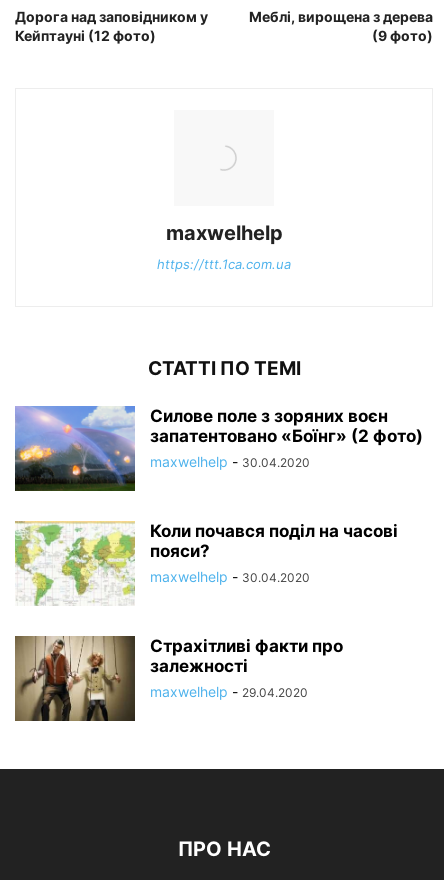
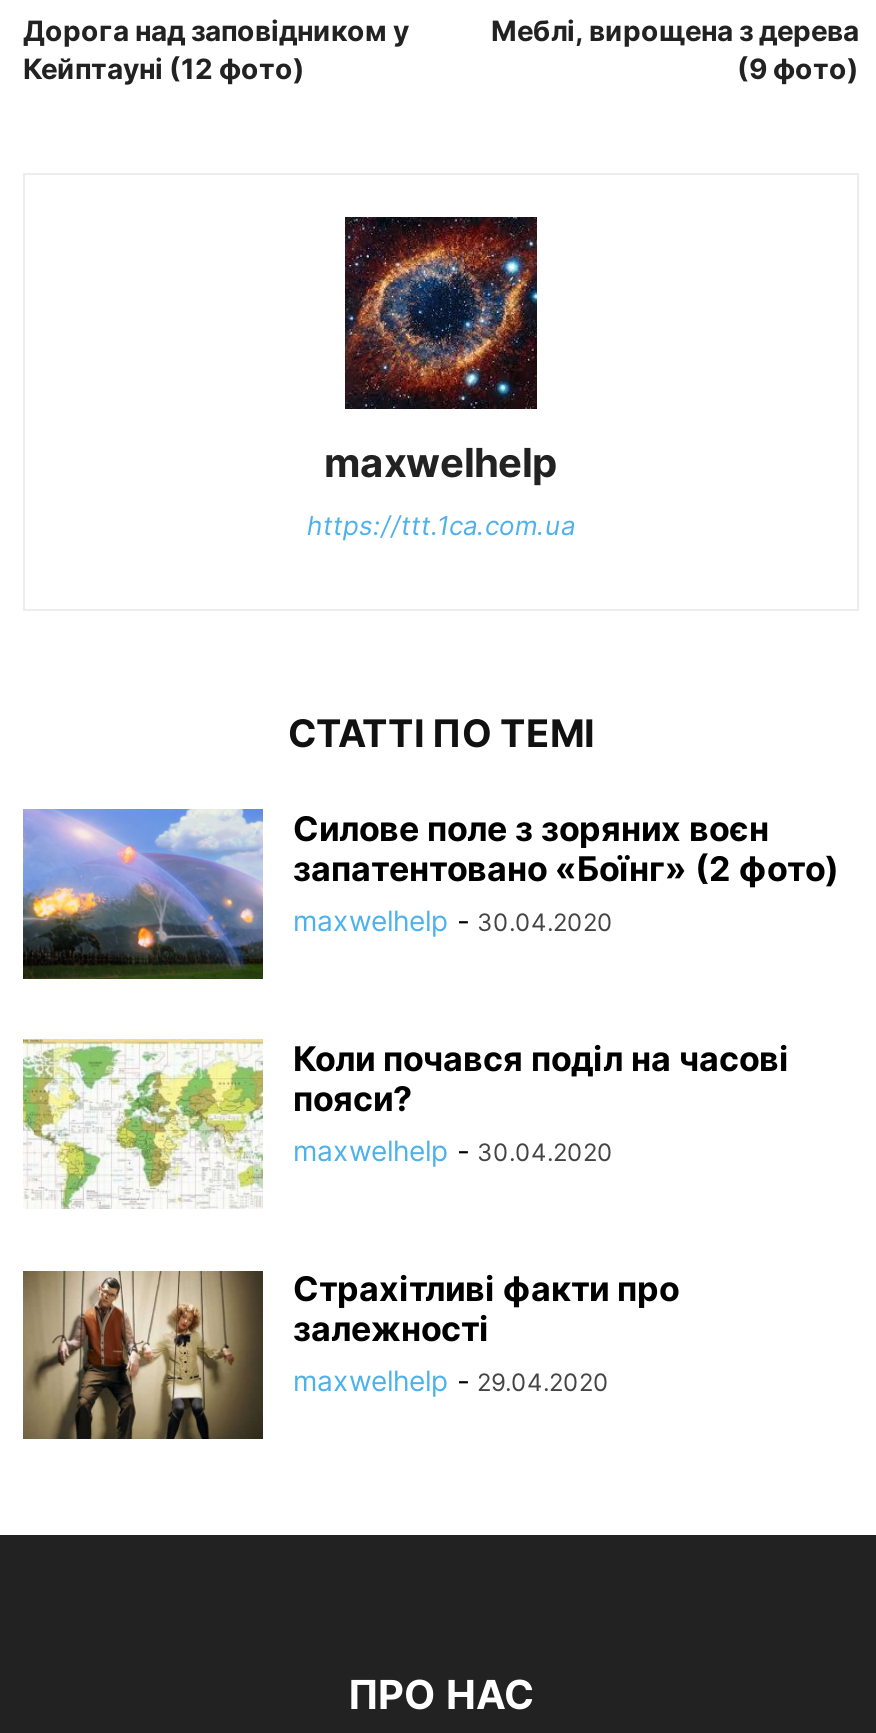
+ [image]
